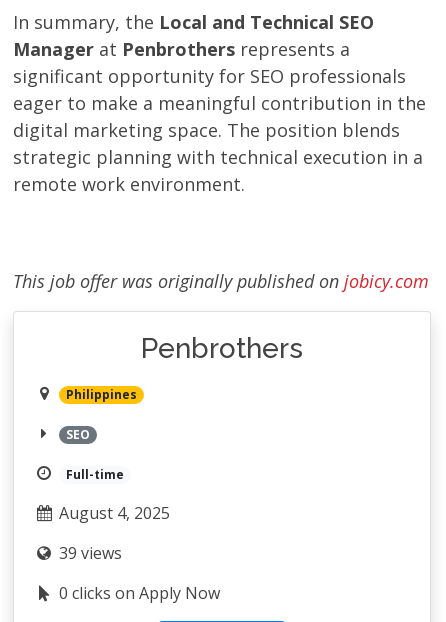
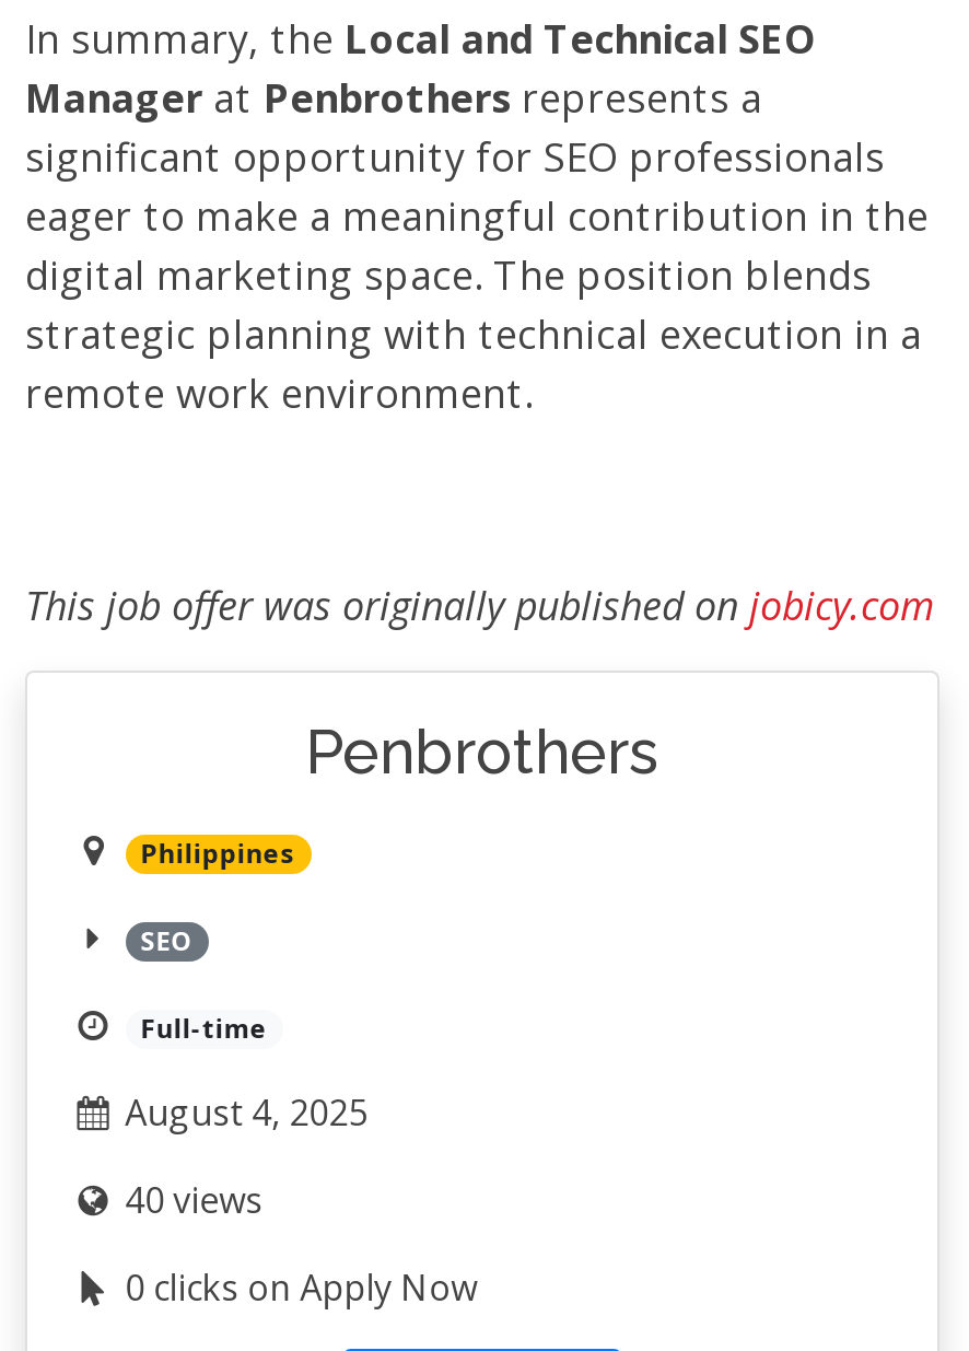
- 39 views
+ 40 views
